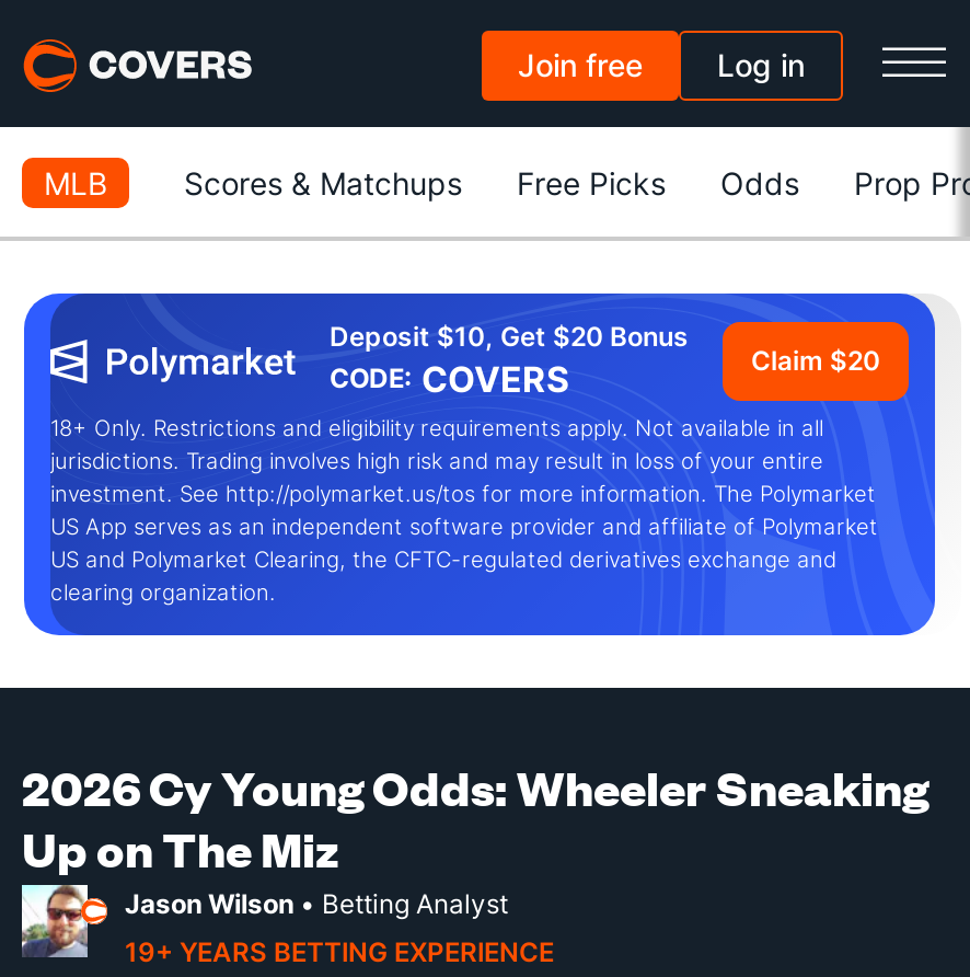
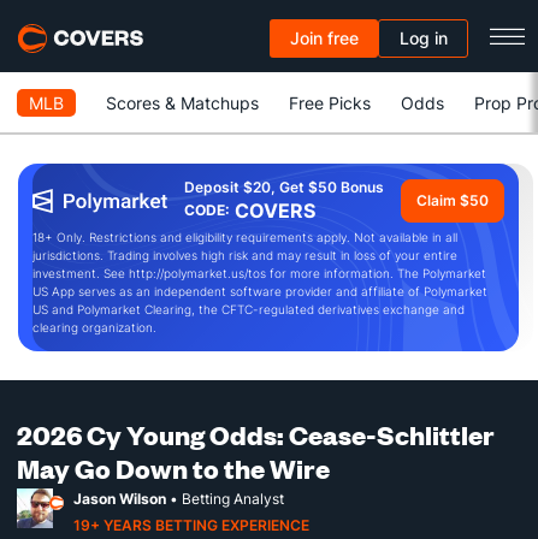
- Deposit $10, Get $20 Bonus
+ Deposit $20, Get $50 Bonus

- Claim $20
+ Claim $50

- 2026 Cy Young Odds: Wheeler Sneaking
- Up on The Miz
+ 2026 Cy Young Odds: Cease-Schlittler
+ May Go Down to the Wire
